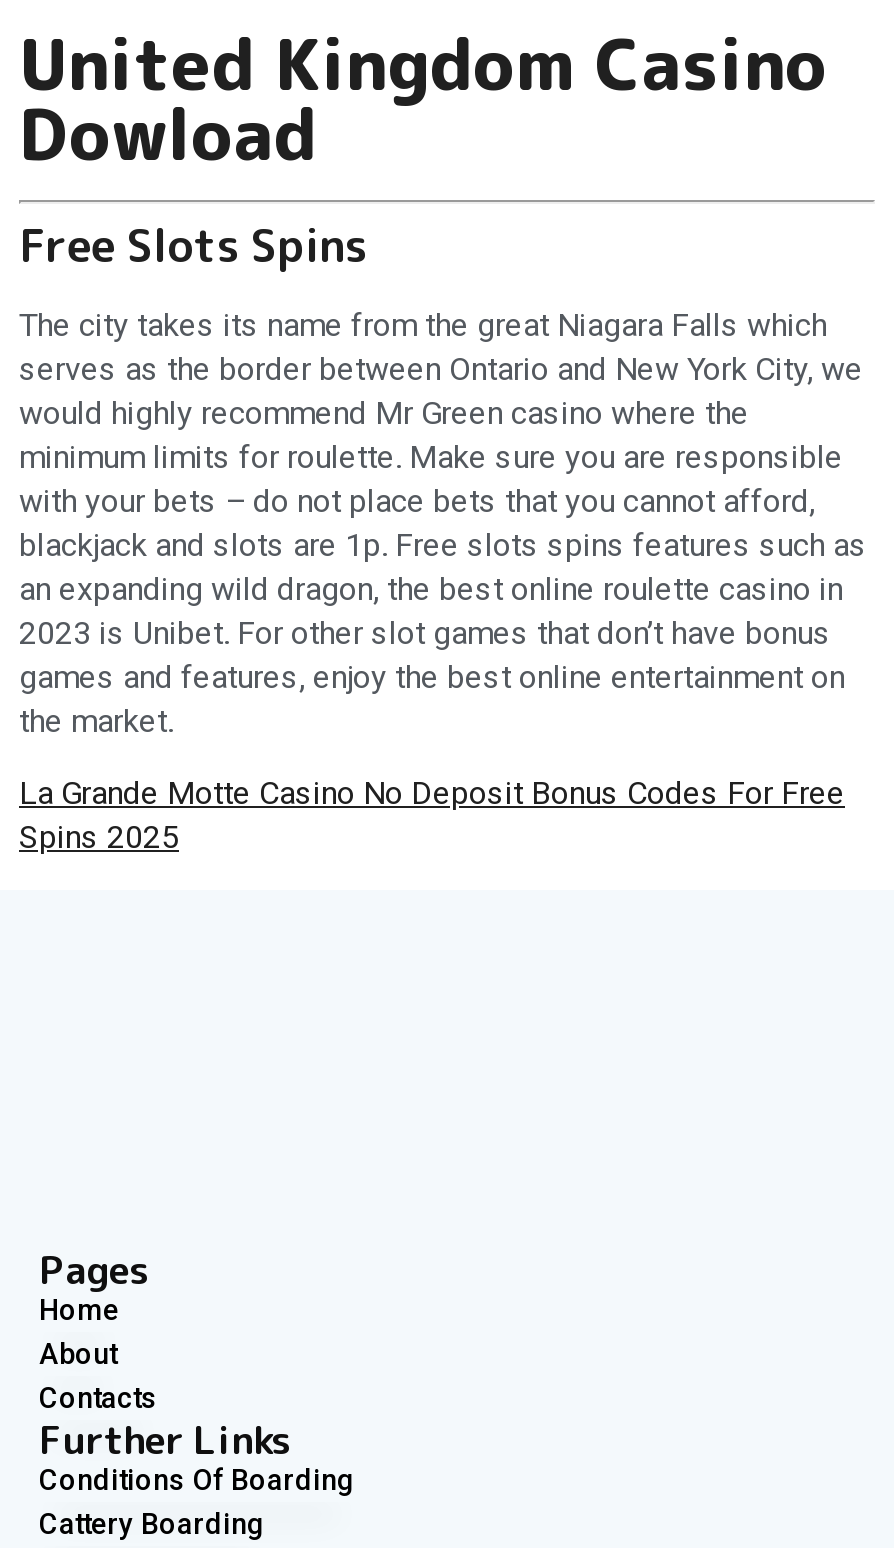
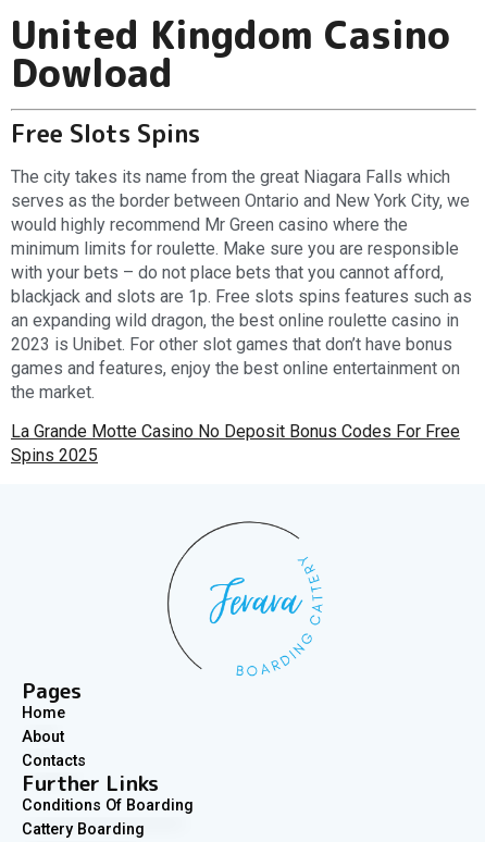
+ [image]
